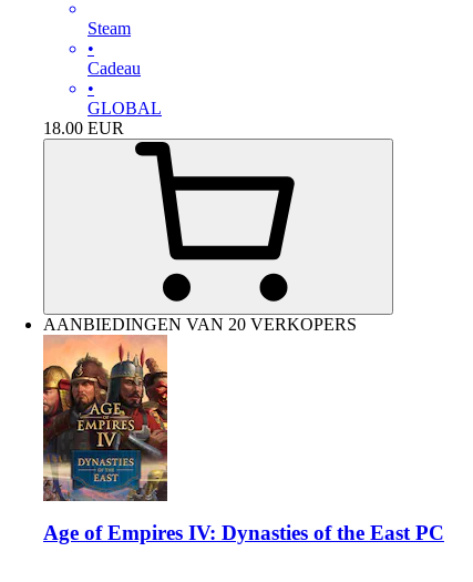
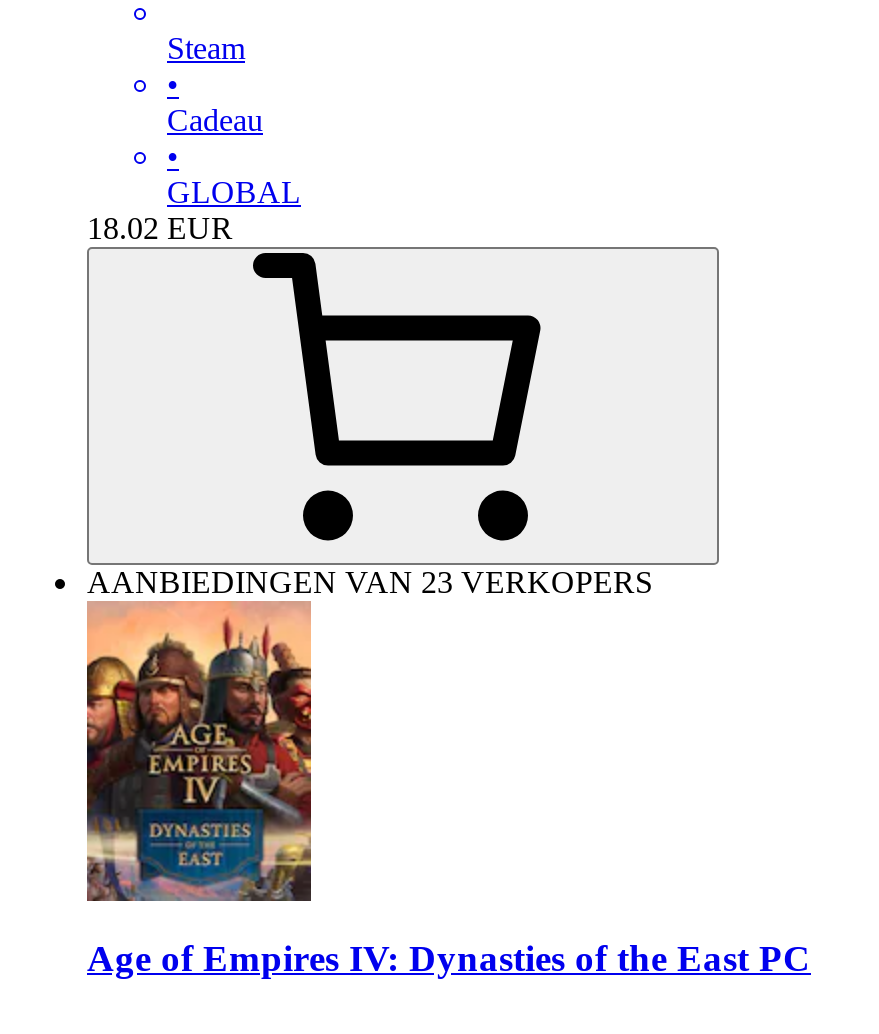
- 18.00 EUR
+ 18.02 EUR

- AANBIEDINGEN VAN 20 VERKOPERS
+ AANBIEDINGEN VAN 23 VERKOPERS
